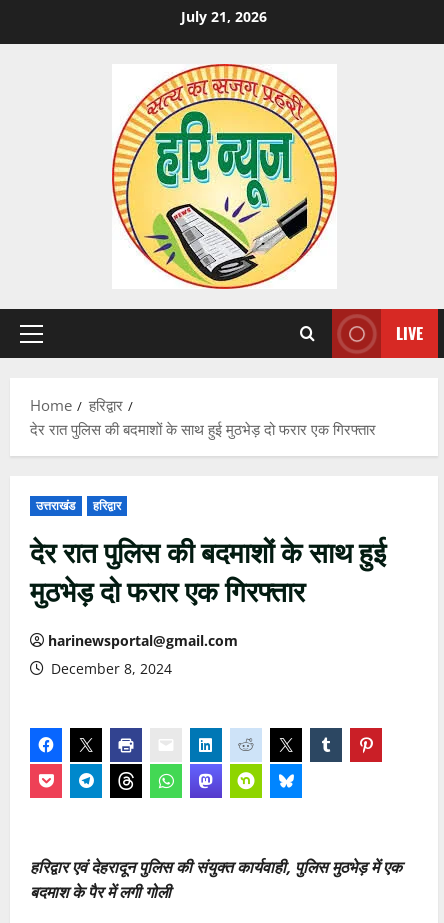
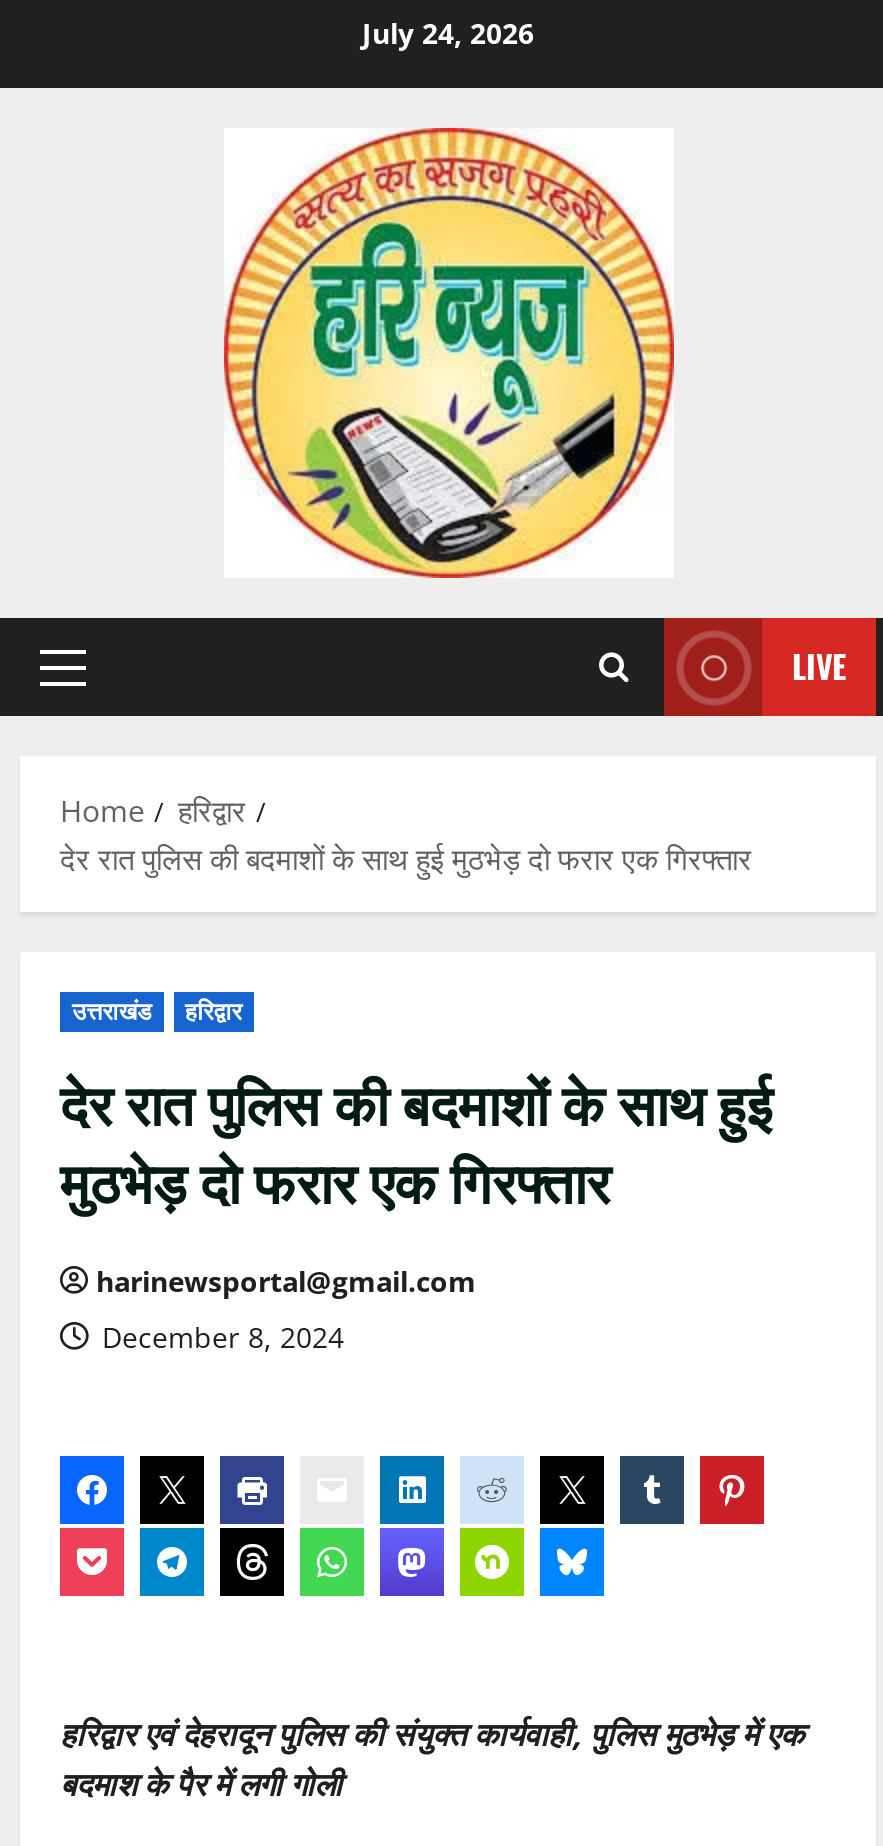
- July 21, 2026
+ July 24, 2026
